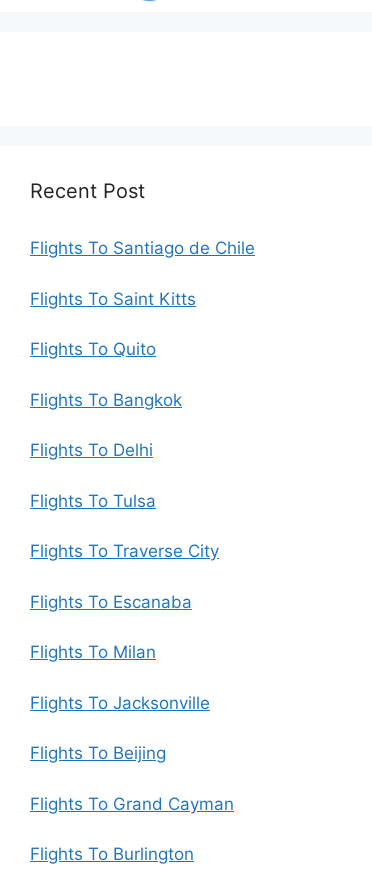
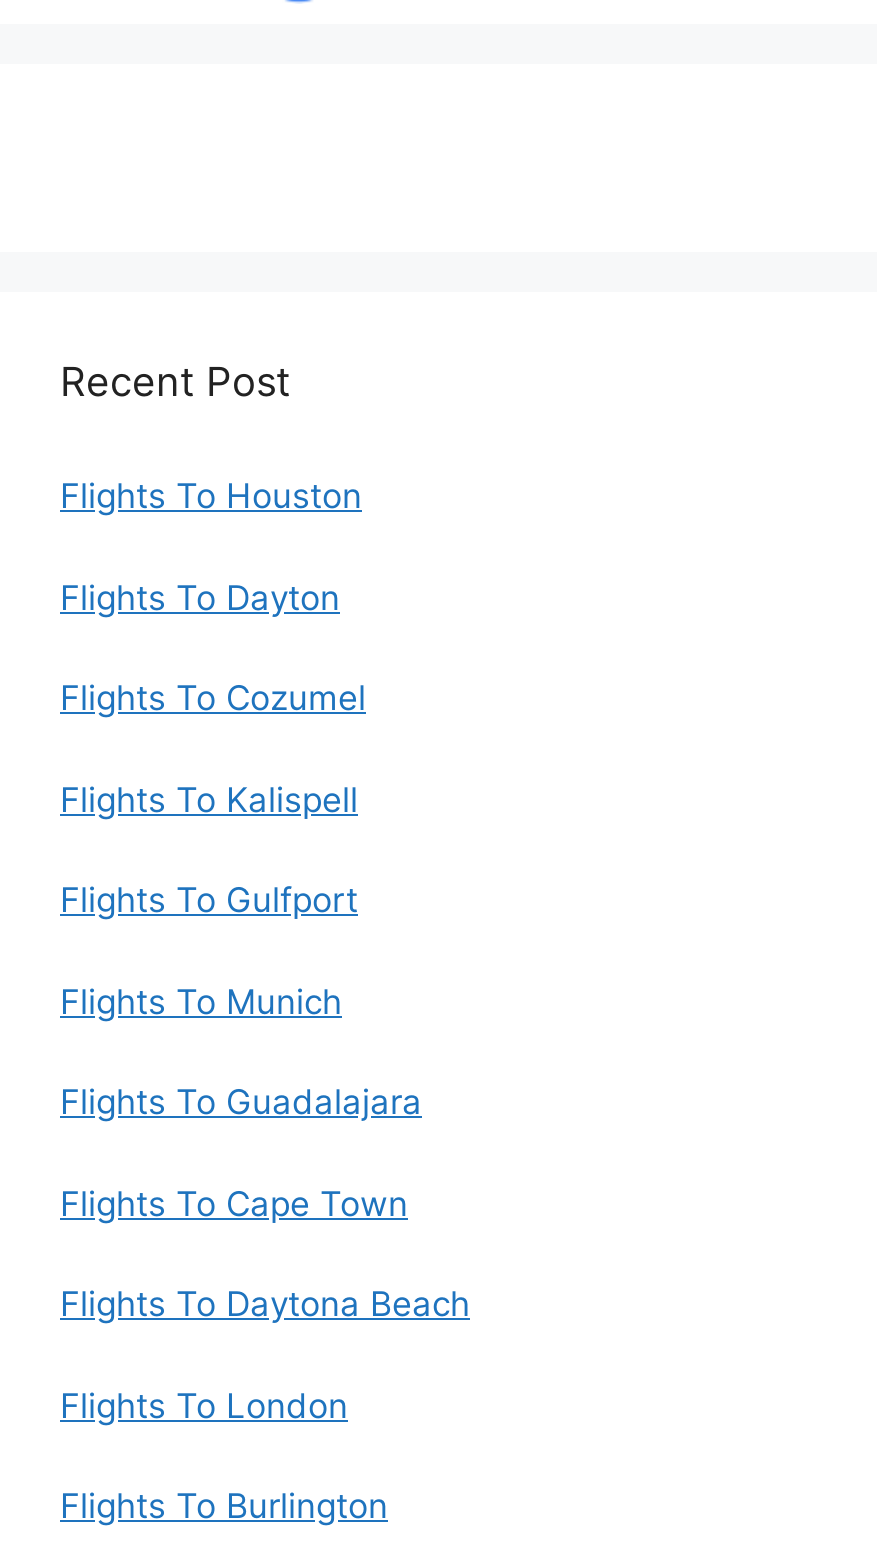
- Flights To Santiago de Chile
- Flights To Saint Kitts
- Flights To Quito
- Flights To Bangkok
- Flights To Delhi
- Flights To Tulsa
- Flights To Traverse City
- Flights To Escanaba
- Flights To Milan
- Flights To Jacksonville
- Flights To Beijing
- Flights To Grand Cayman
+ Flights To Houston
+ Flights To Dayton
+ Flights To Cozumel
+ Flights To Kalispell
+ Flights To Gulfport
+ Flights To Munich
+ Flights To Guadalajara
+ Flights To Cape Town
+ Flights To Daytona Beach
+ Flights To London
